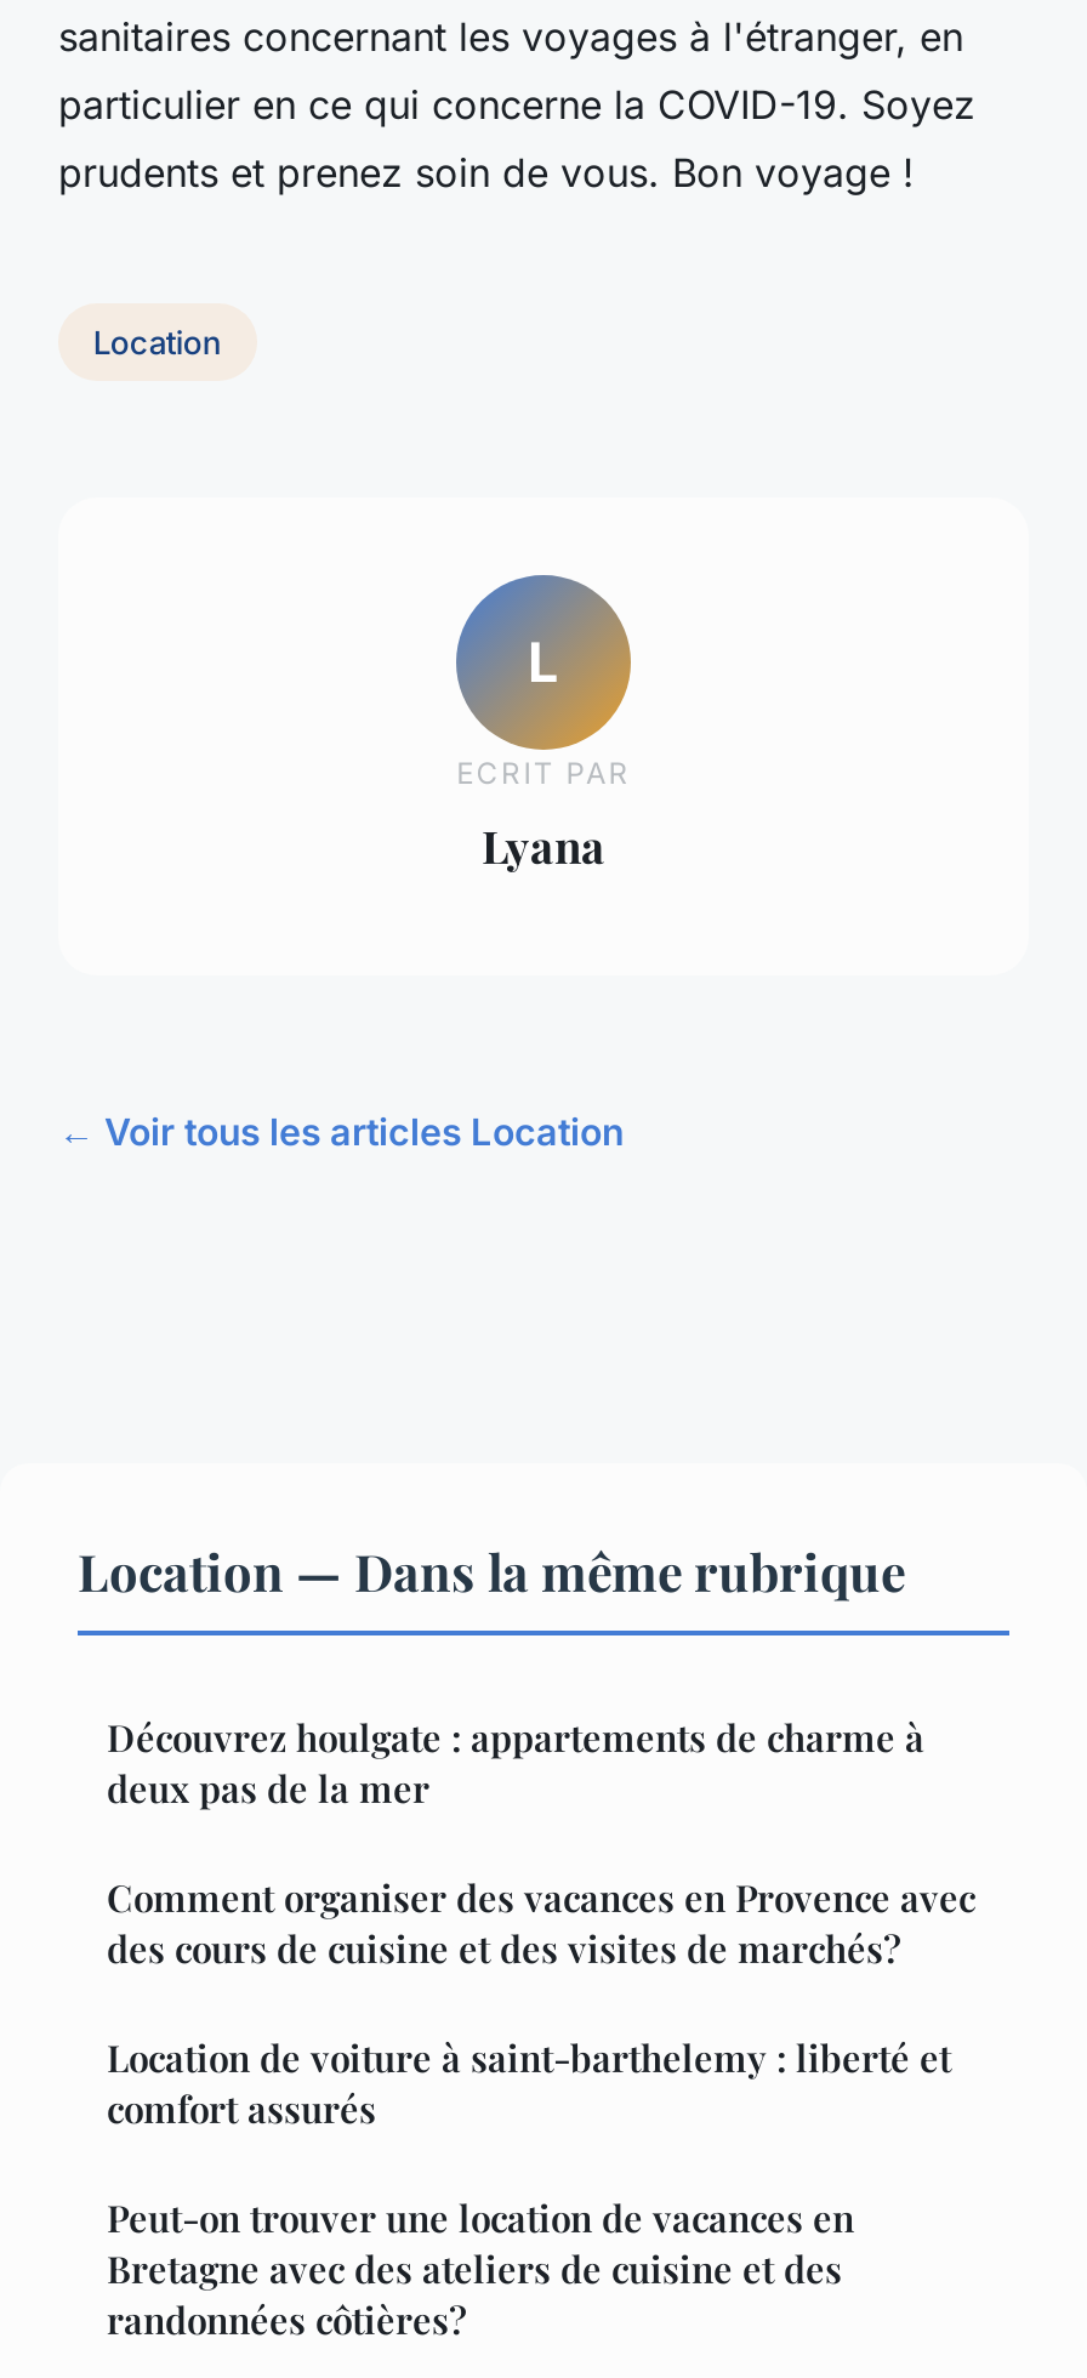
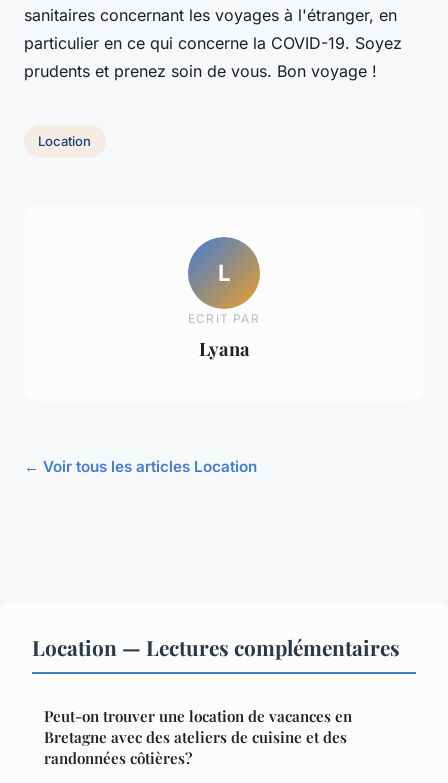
- Location — Dans la même rubrique
- Découvrez houlgate : appartements de charme à
- deux pas de la mer
- Comment organiser des vacances en Provence avec
- des cours de cuisine et des visites de marchés?
- Location de voiture à saint-barthelemy : liberté et
- comfort assurés
+ Location — Lectures complémentaires
